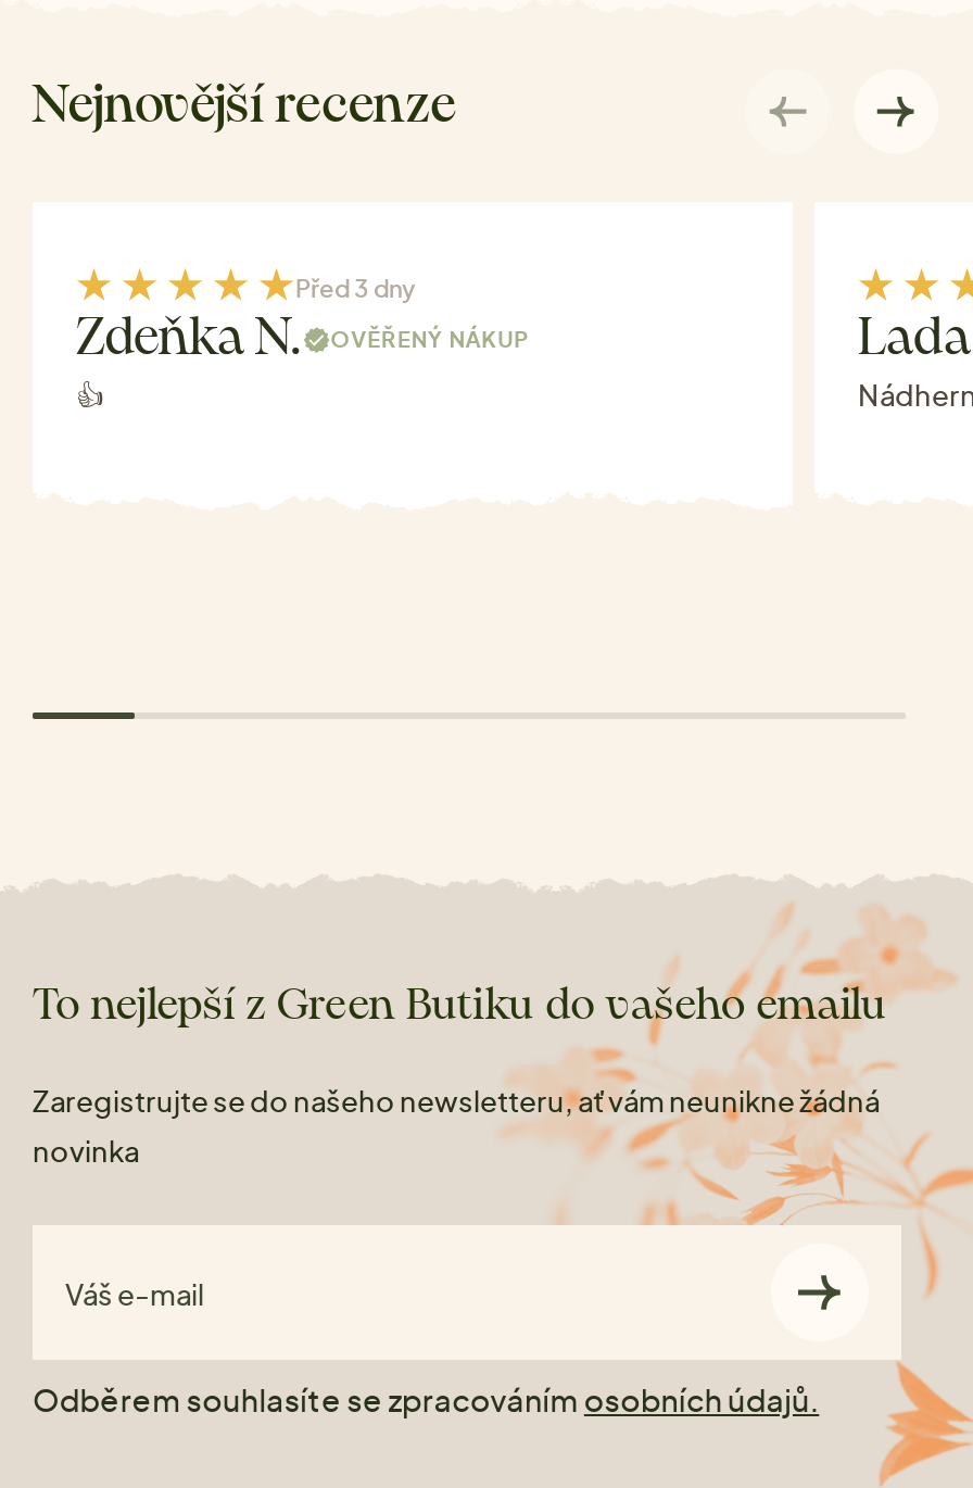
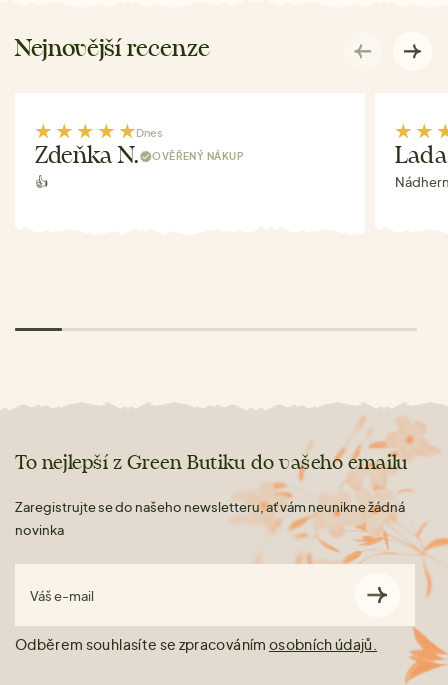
- Před 3 dny
+ Dnes
